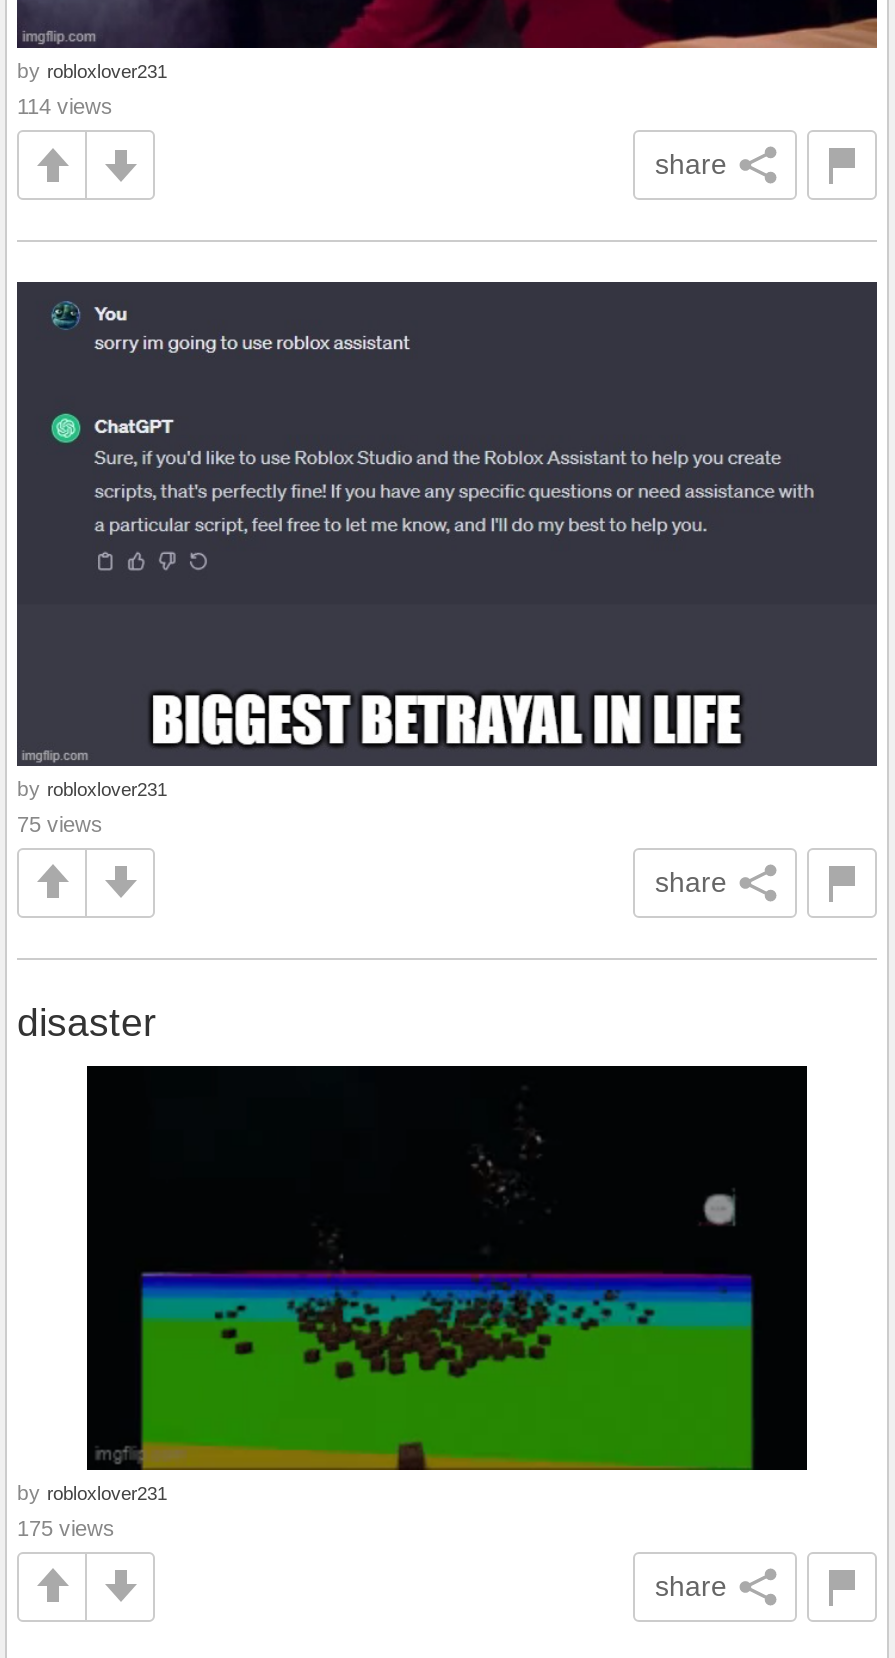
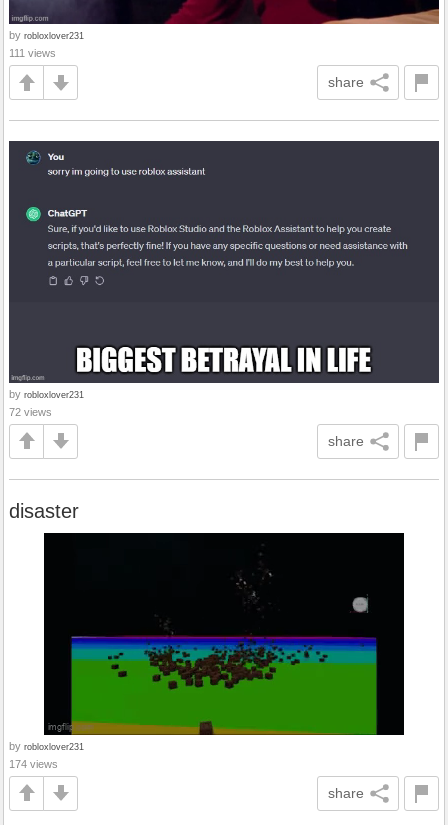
- 114 views
+ 111 views

- 75 views
+ 72 views

- 175 views
+ 174 views
